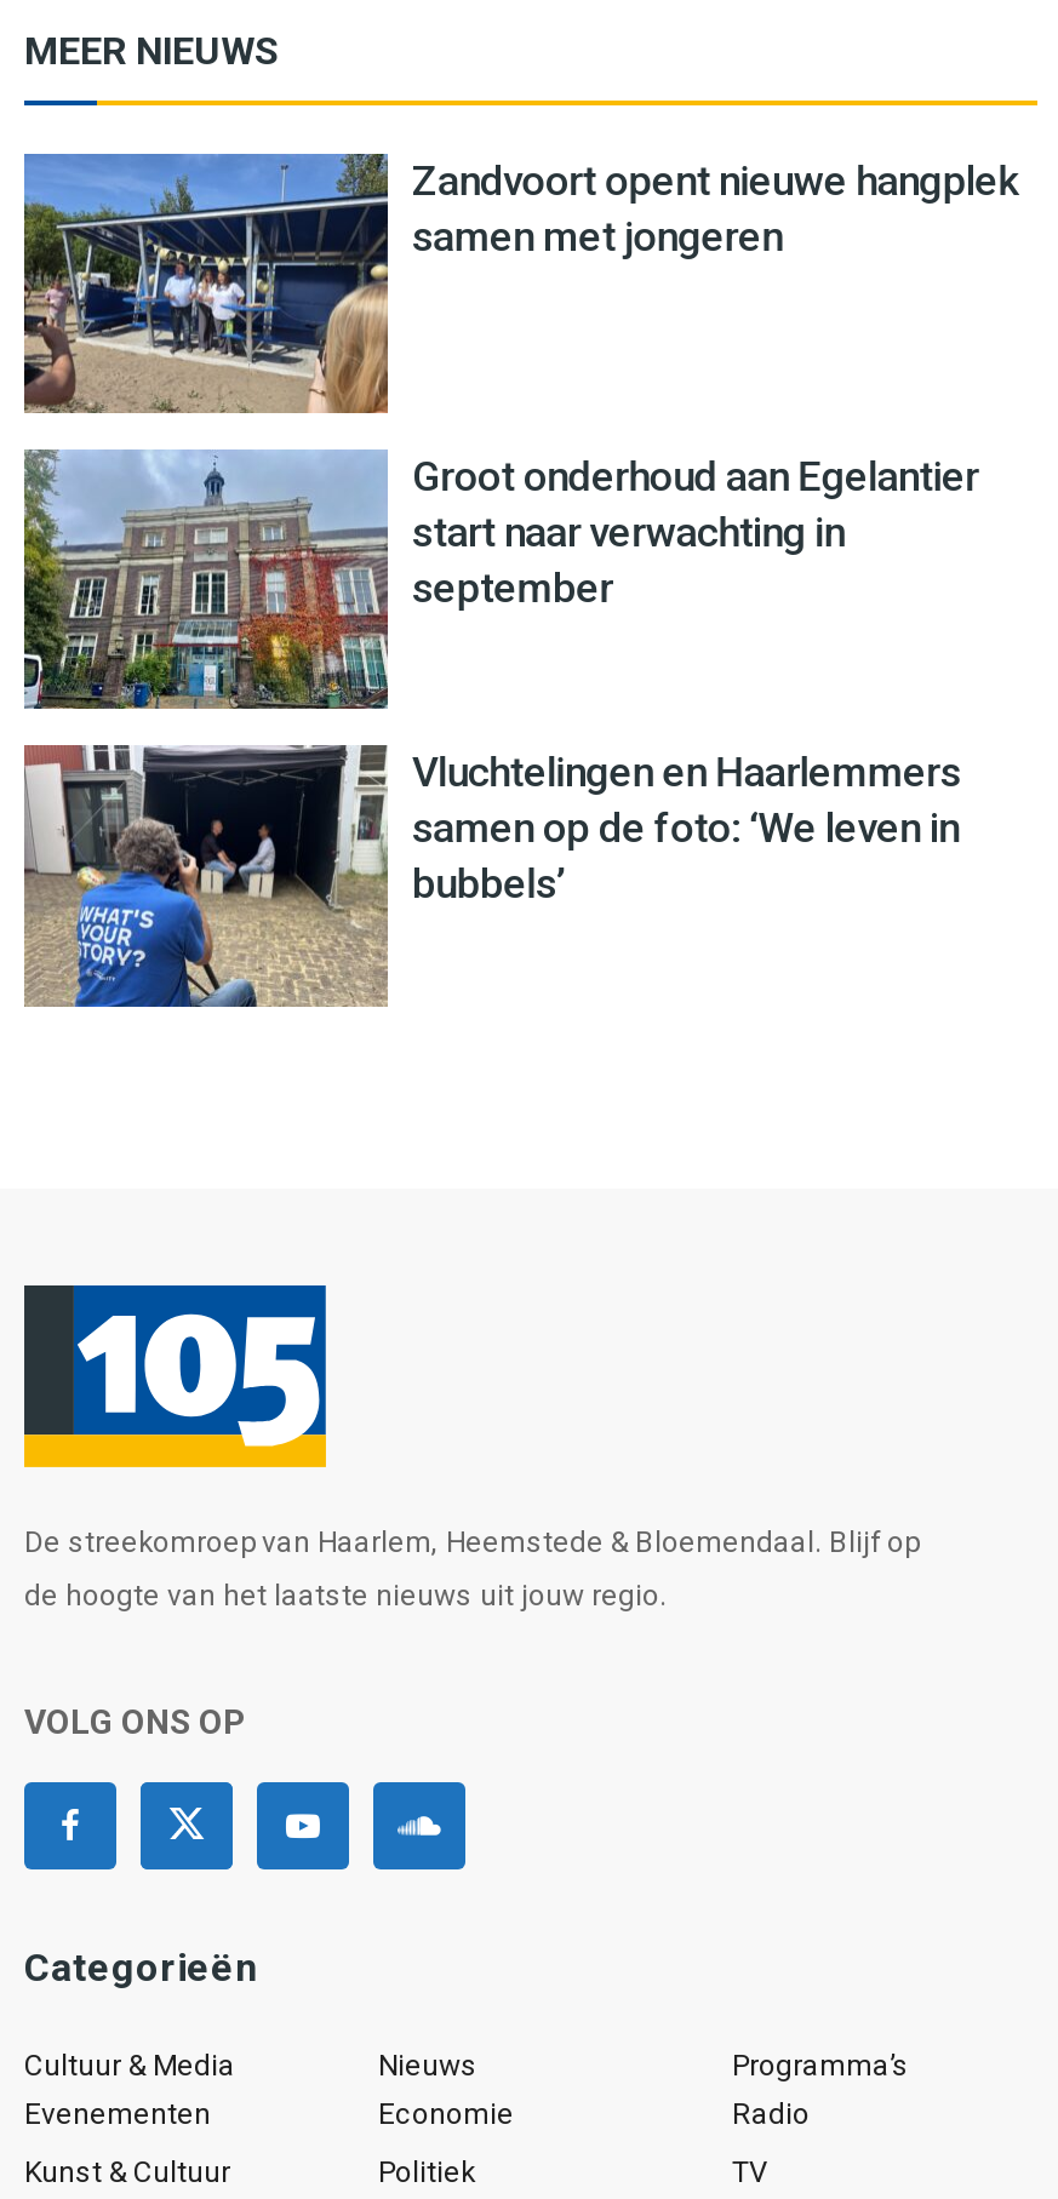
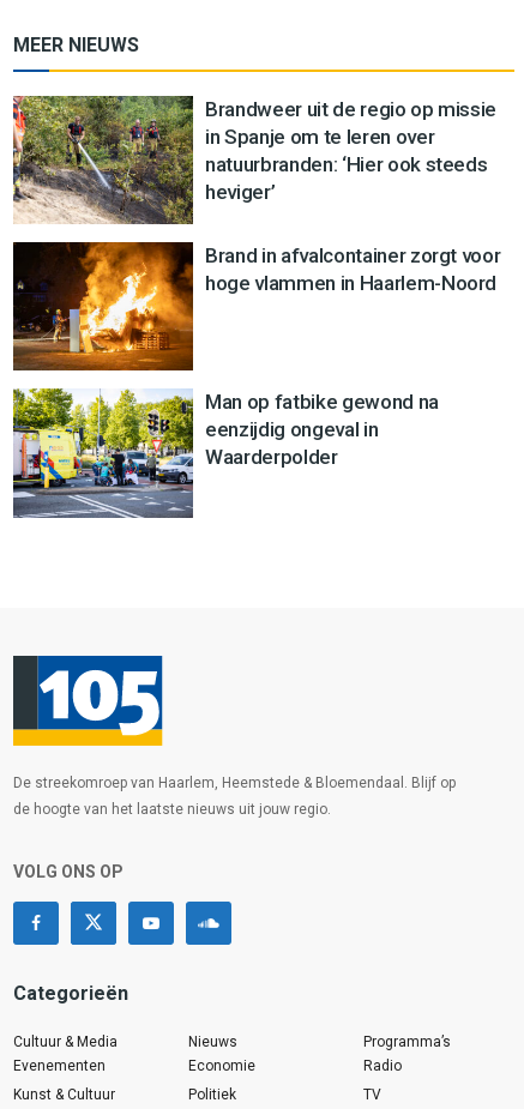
- [image]
- Zandvoort opent nieuwe hangplek
- samen met jongeren
+ [image]
+ Brandweer uit de regio op missie
+ in Spanje om te leren over
+ natuurbranden: ‘Hier ook steeds
+ heviger’

- [image]
- Groot onderhoud aan Egelantier
- start naar verwachting in
- september
+ [image]
+ Brand in afvalcontainer zorgt voor
+ hoge vlammen in Haarlem-Noord

- [image]
- Vluchtelingen en Haarlemmers
- samen op de foto: ‘We leven in
- bubbels’
+ [image]
+ Man op fatbike gewond na
+ eenzijdig ongeval in
+ Waarderpolder
